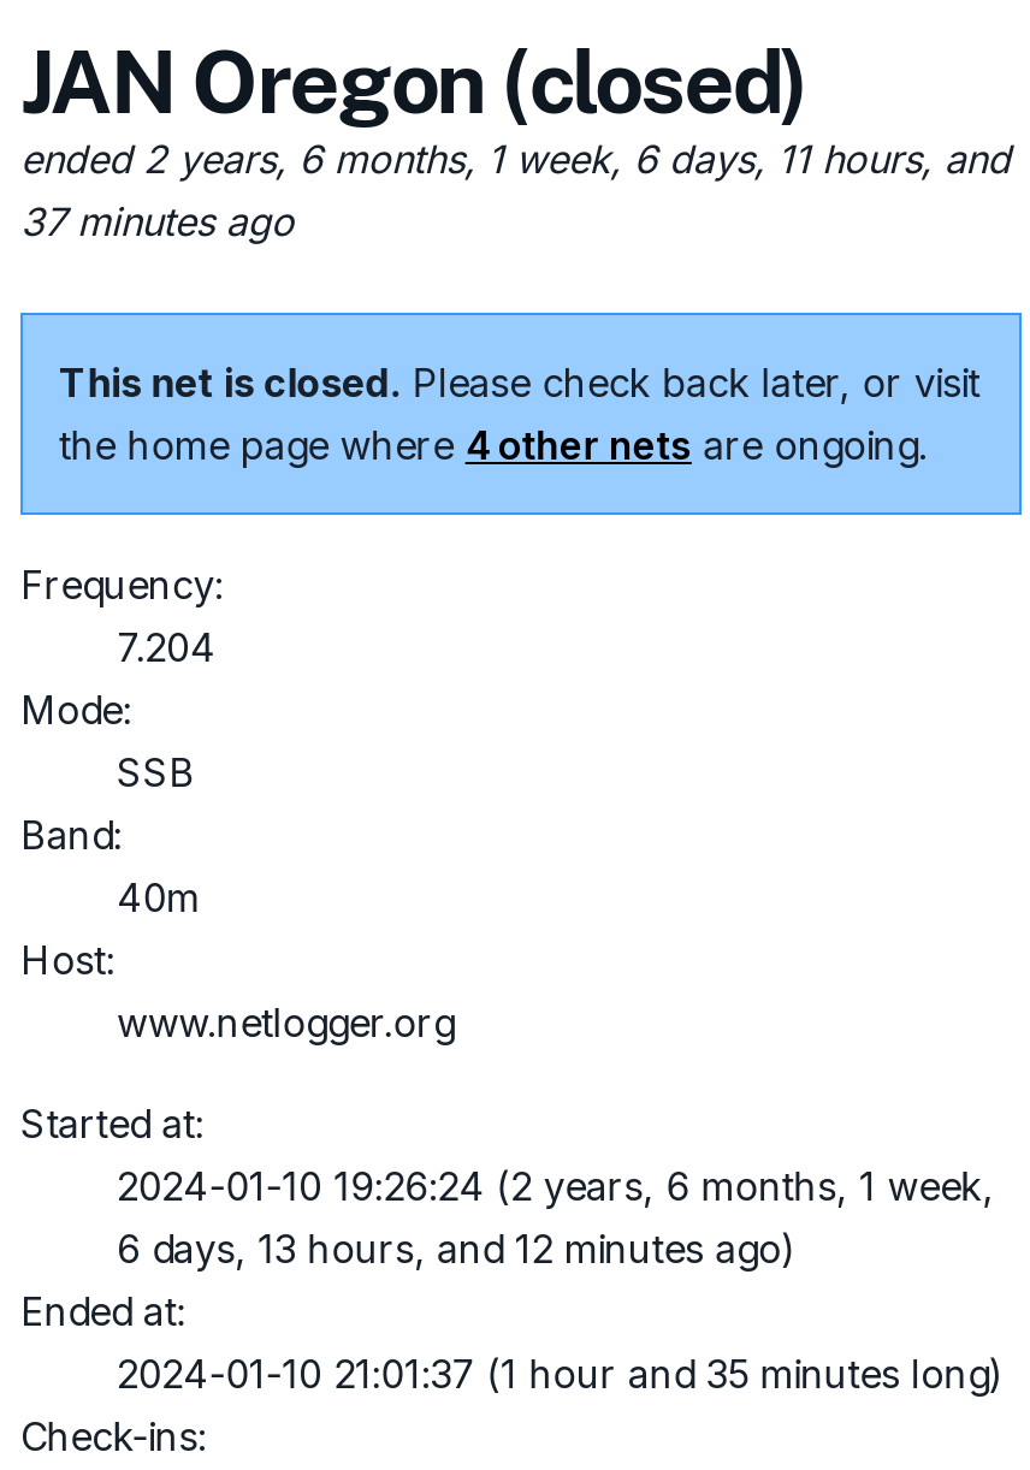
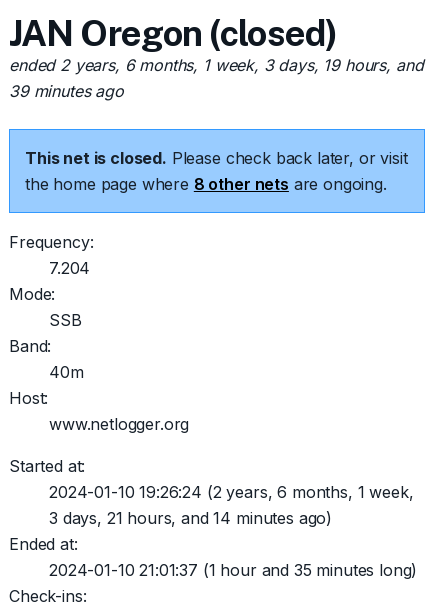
- ended 2 years, 6 months, 1 week, 6 days, 11 hours, and
+ ended 2 years, 6 months, 1 week, 3 days, 19 hours, and

- 37 minutes ago
+ 39 minutes ago

- the home page where 4 other nets are ongoing.
+ the home page where 8 other nets are ongoing.

- 6 days, 13 hours, and 12 minutes ago)
+ 3 days, 21 hours, and 14 minutes ago)
